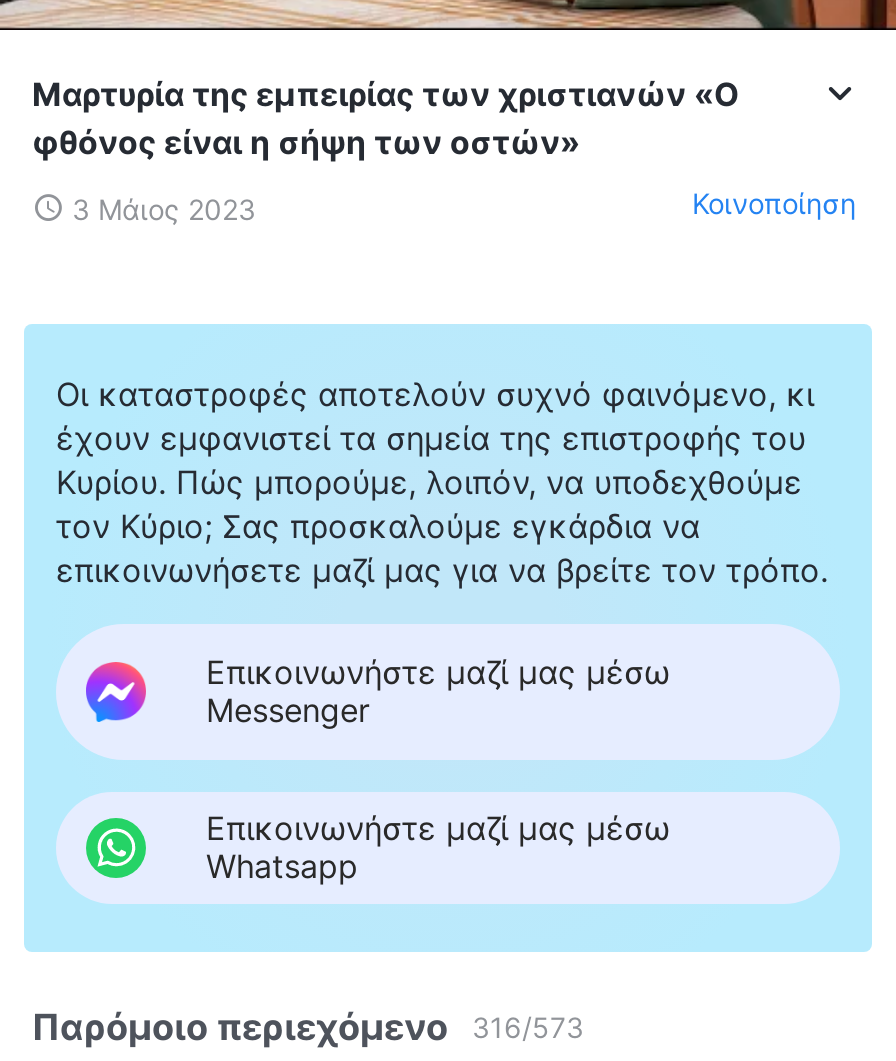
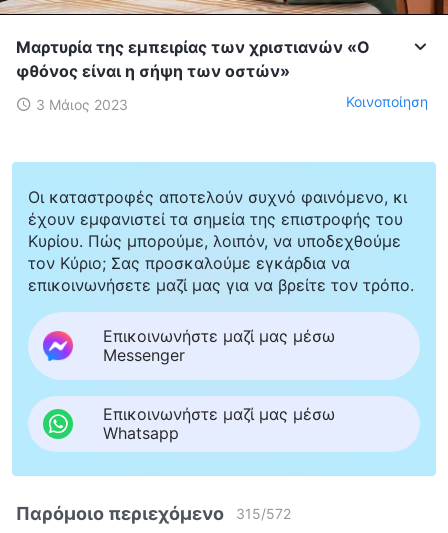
- Παρόμοιο περιεχόμενο 316/573
+ Παρόμοιο περιεχόμενο 315/572
